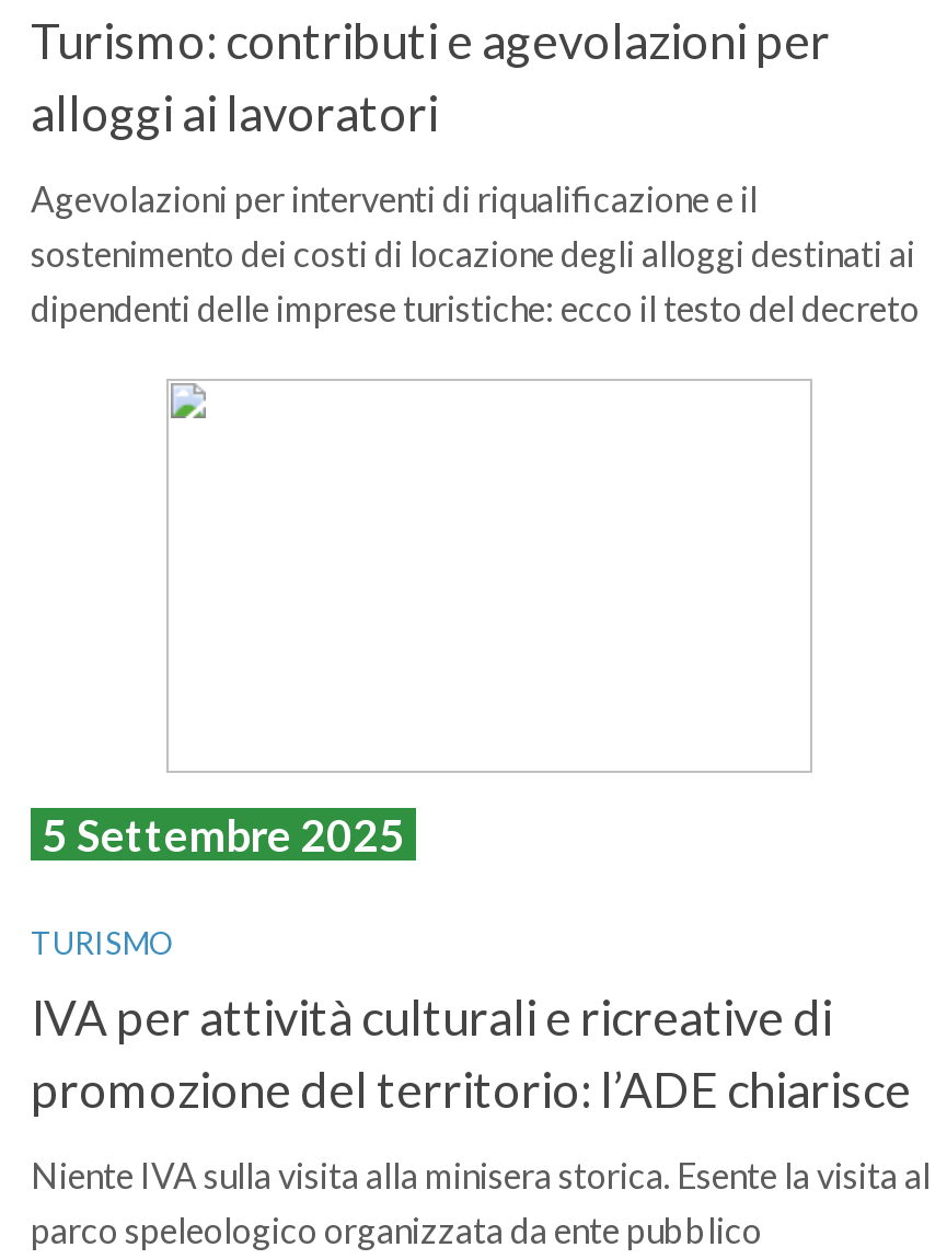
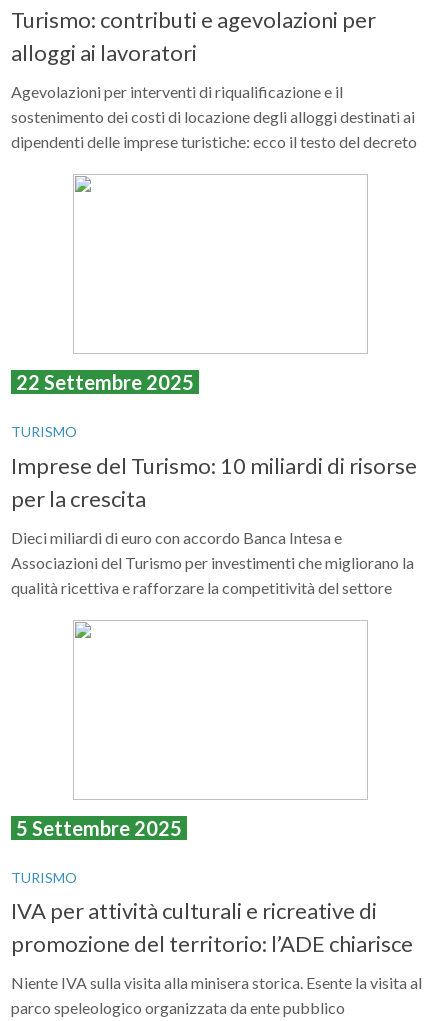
+ 22 Settembre 2025
+ TURISMO
+ Imprese del Turismo: 10 miliardi di risorse
+ per la crescita
+ Dieci miliardi di euro con accordo Banca Intesa e
+ Associazioni del Turismo per investimenti che migliorano la
+ qualità ricettiva e rafforzare la competitività del settore
